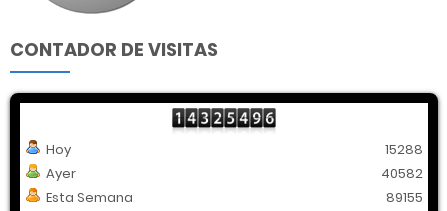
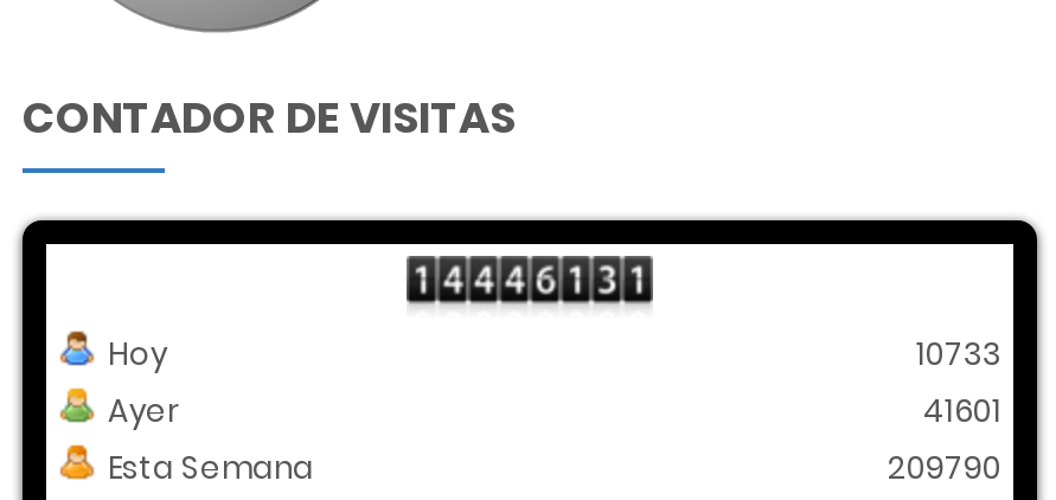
- 15288
+ 10733

- 40582
+ 41601

- 89155
+ 209790
